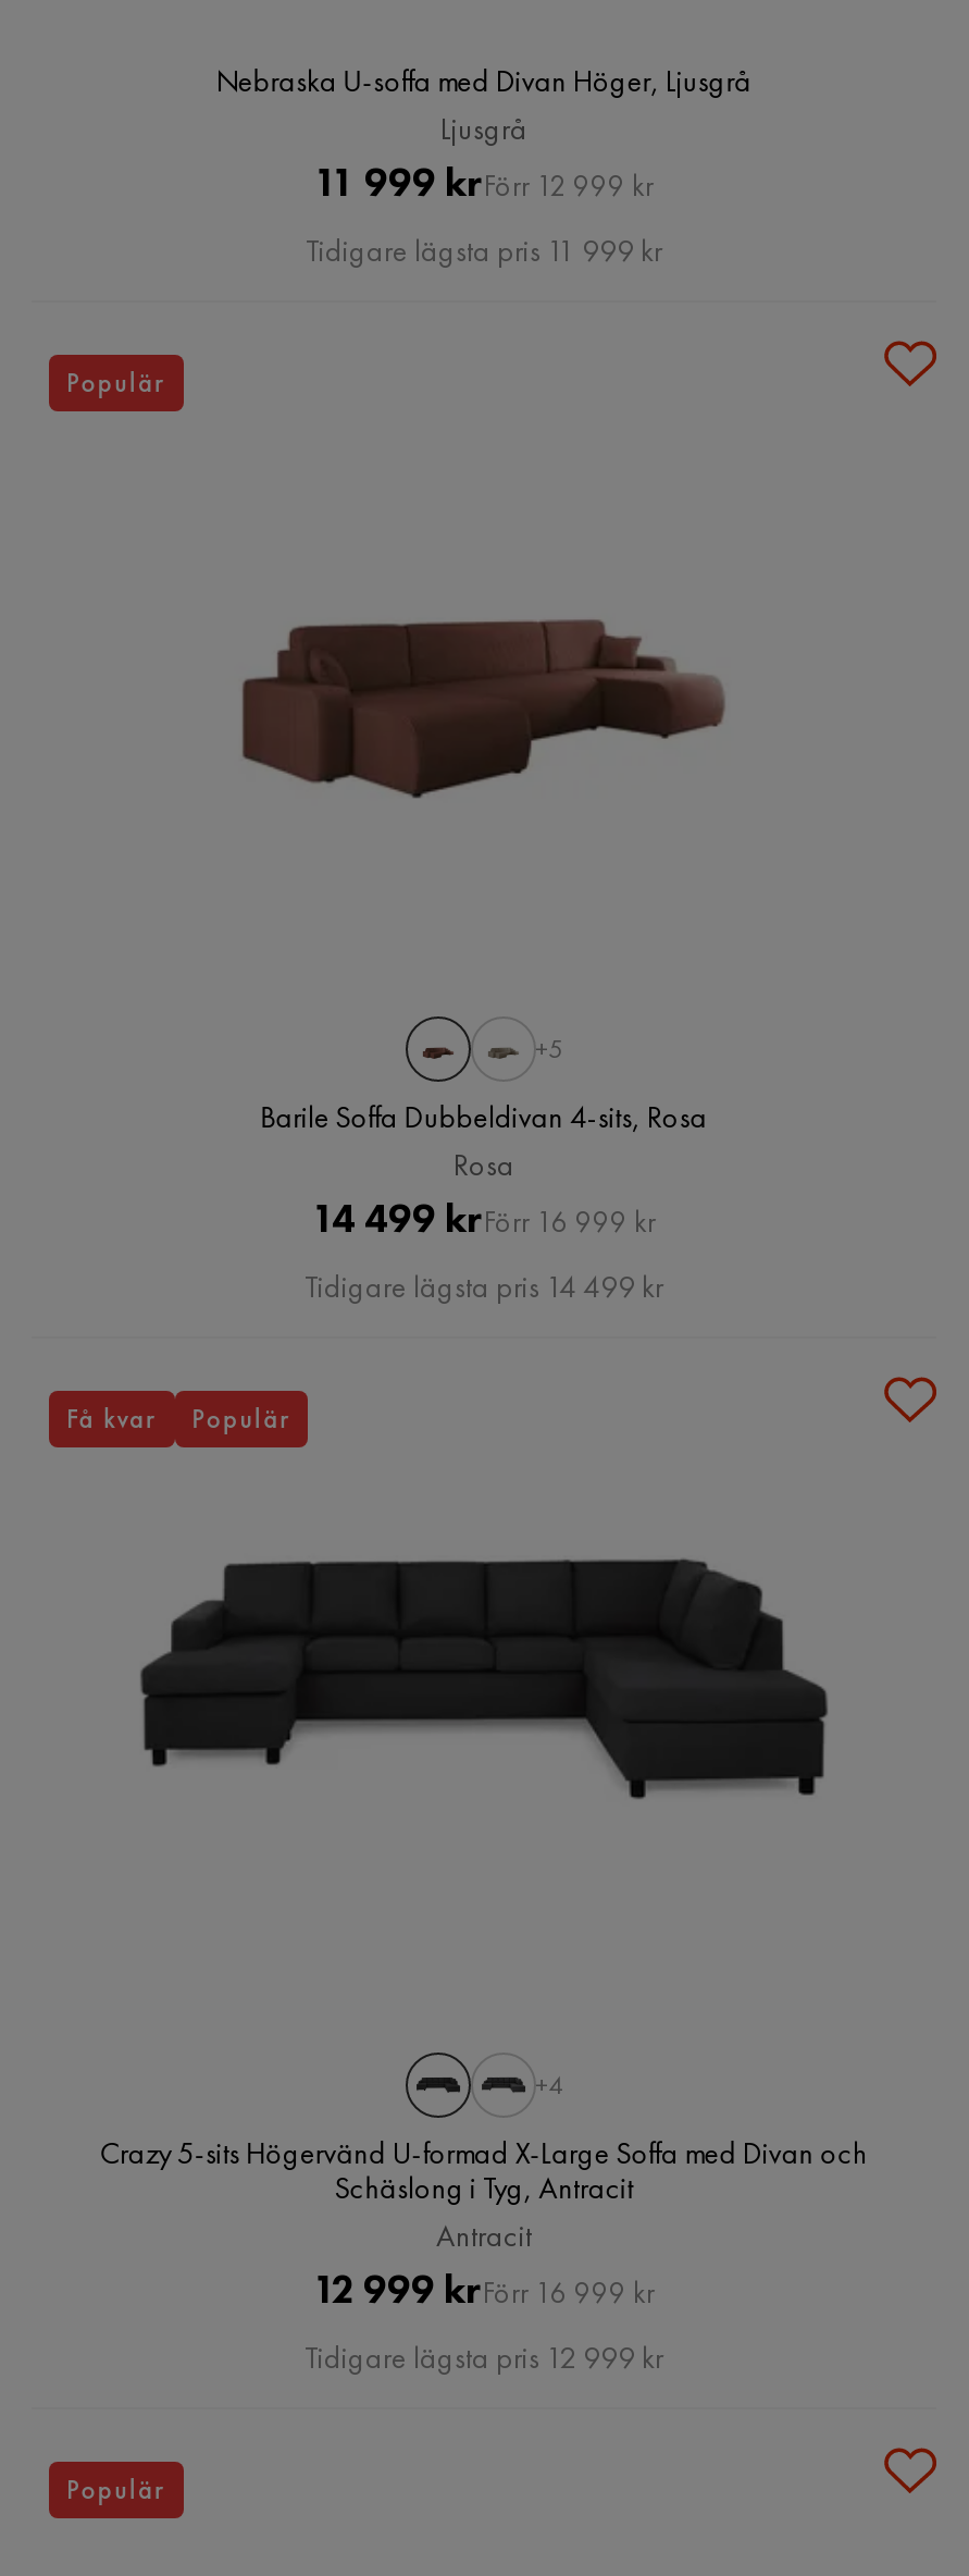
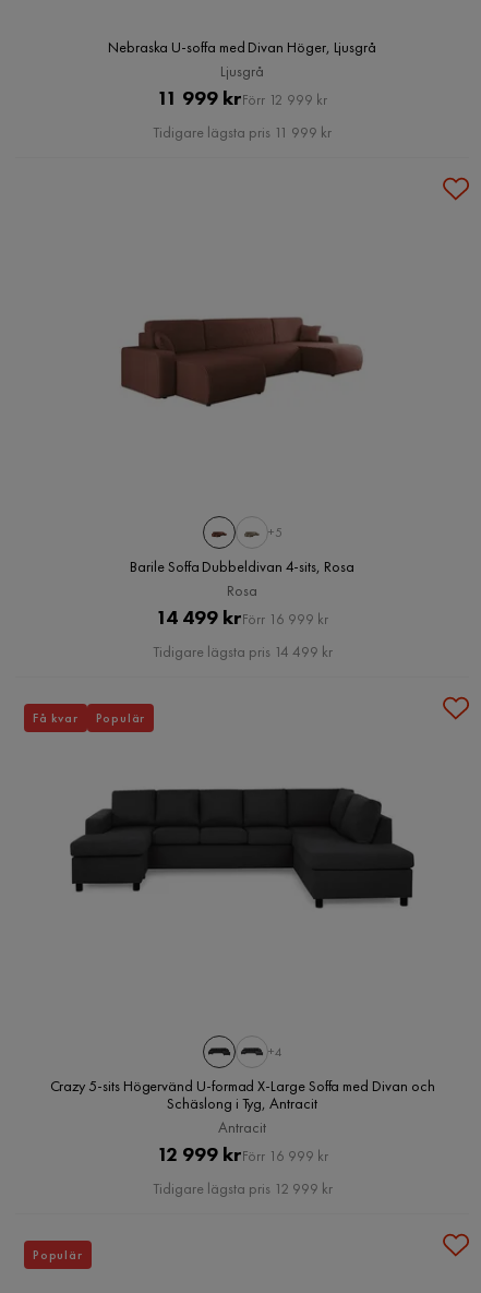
- Populär
